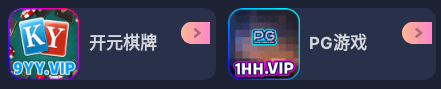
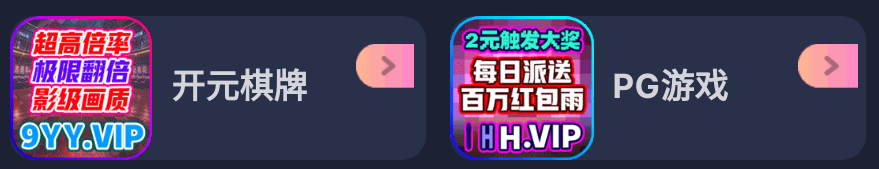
- [image]
+ [image]

- [image]
+ [image]
